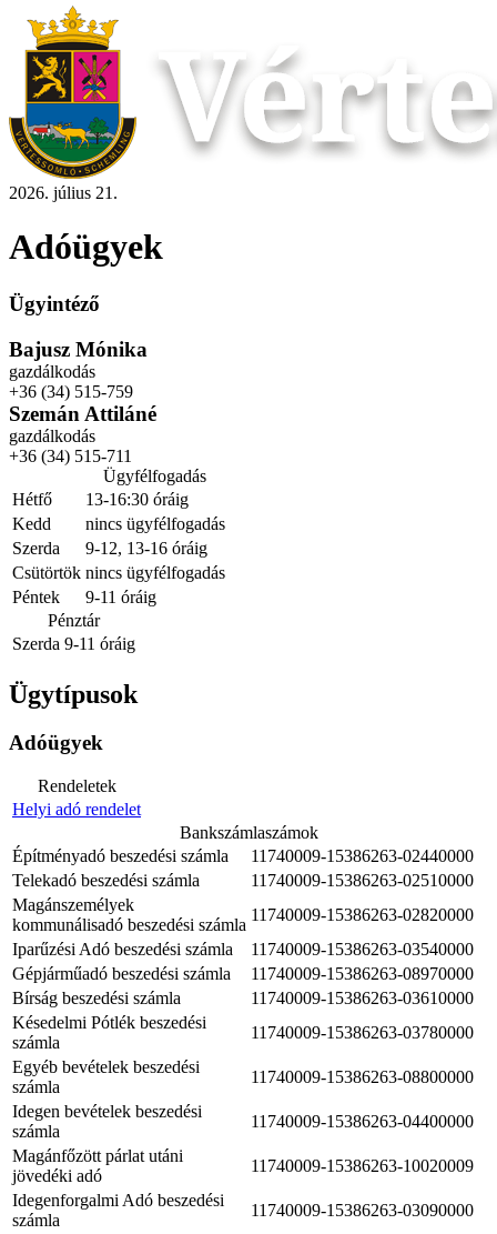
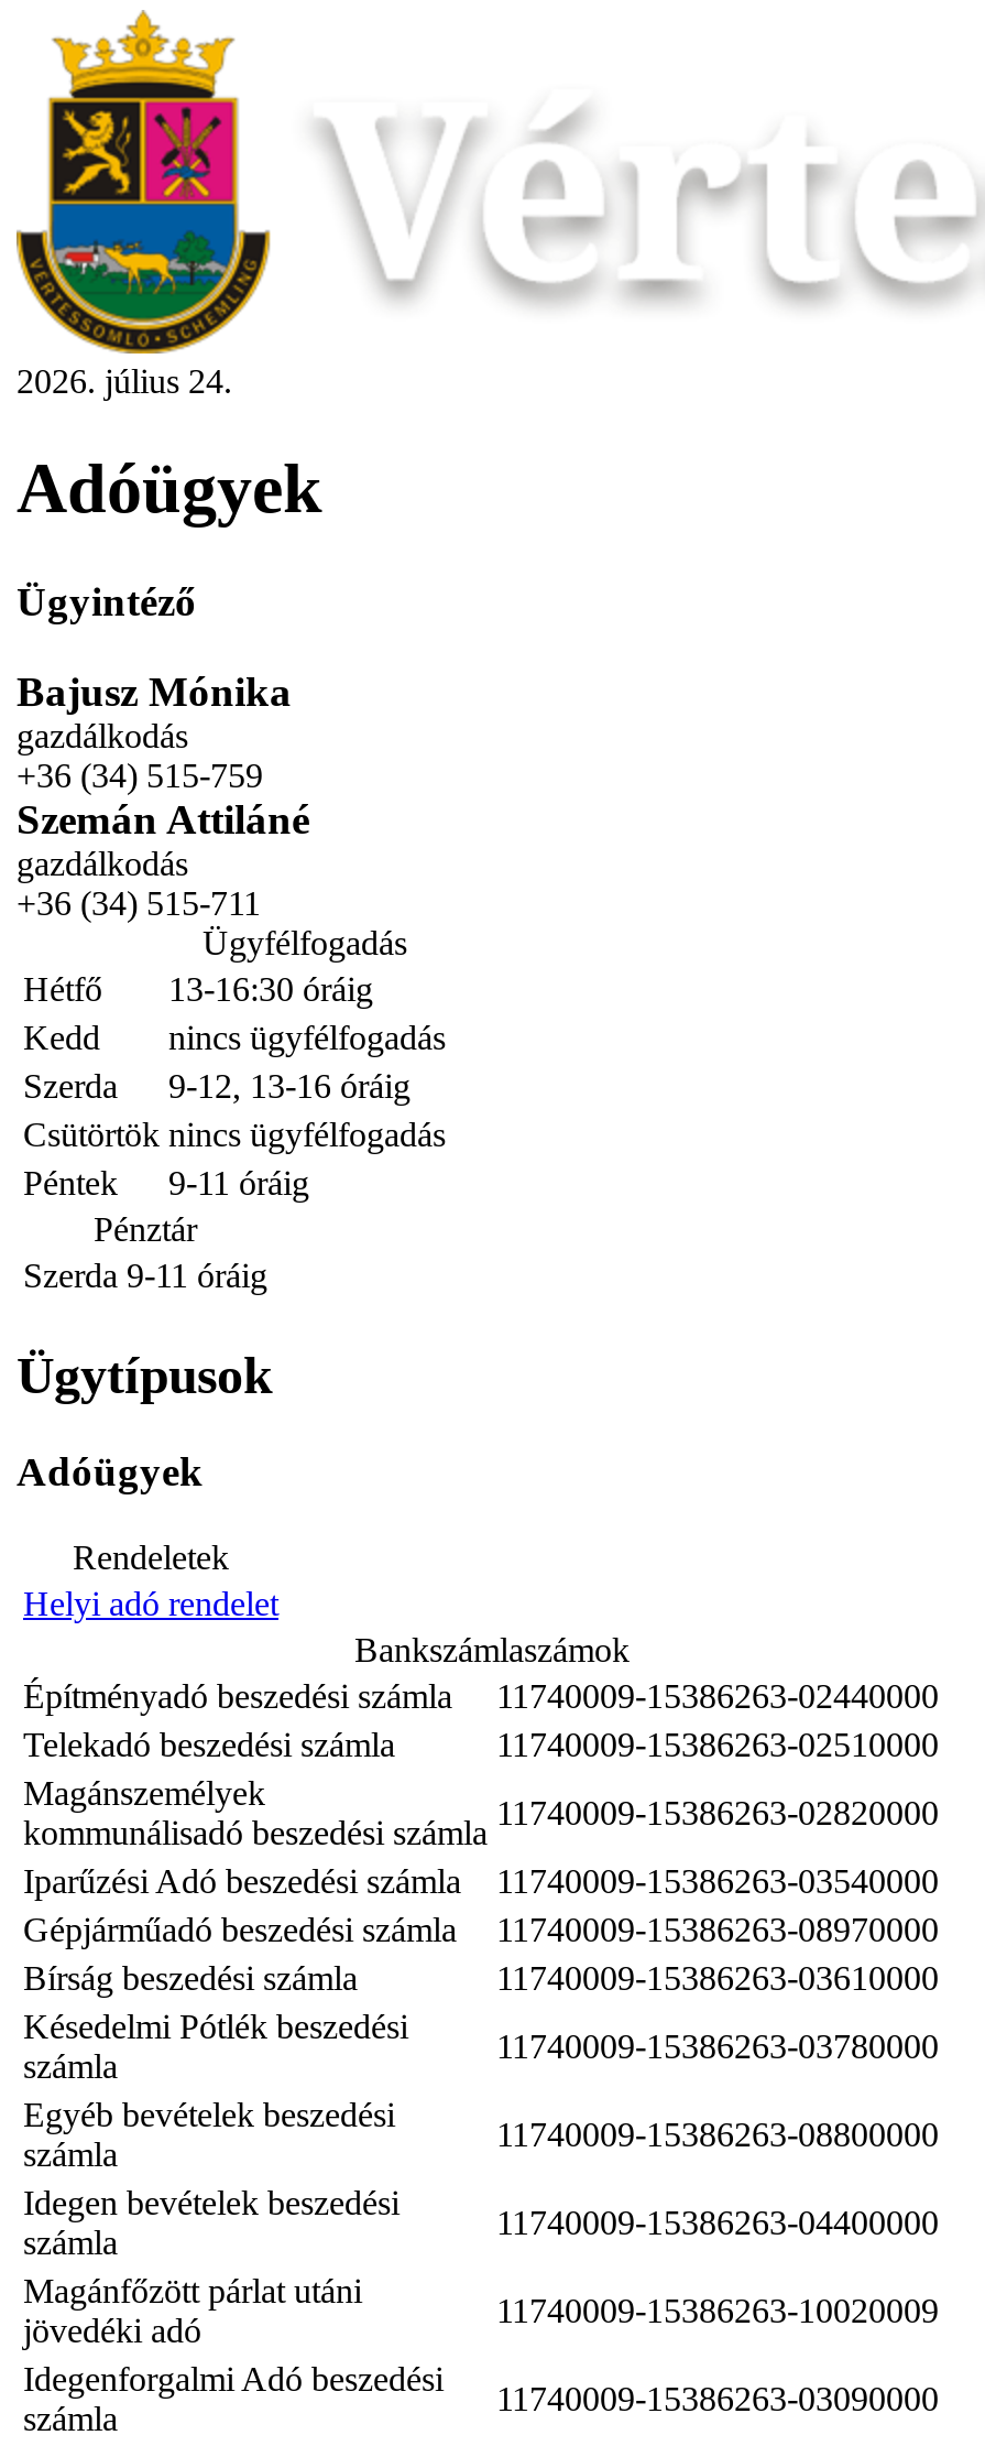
- 2026. július 21.
+ 2026. július 24.
